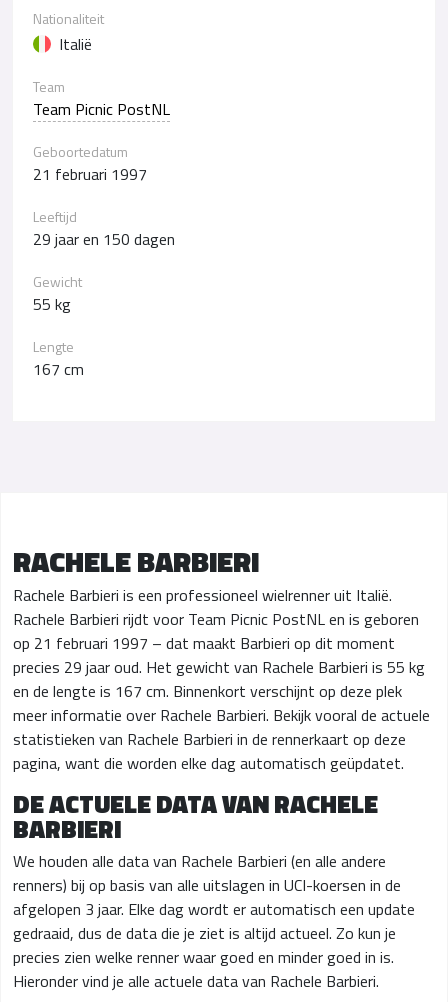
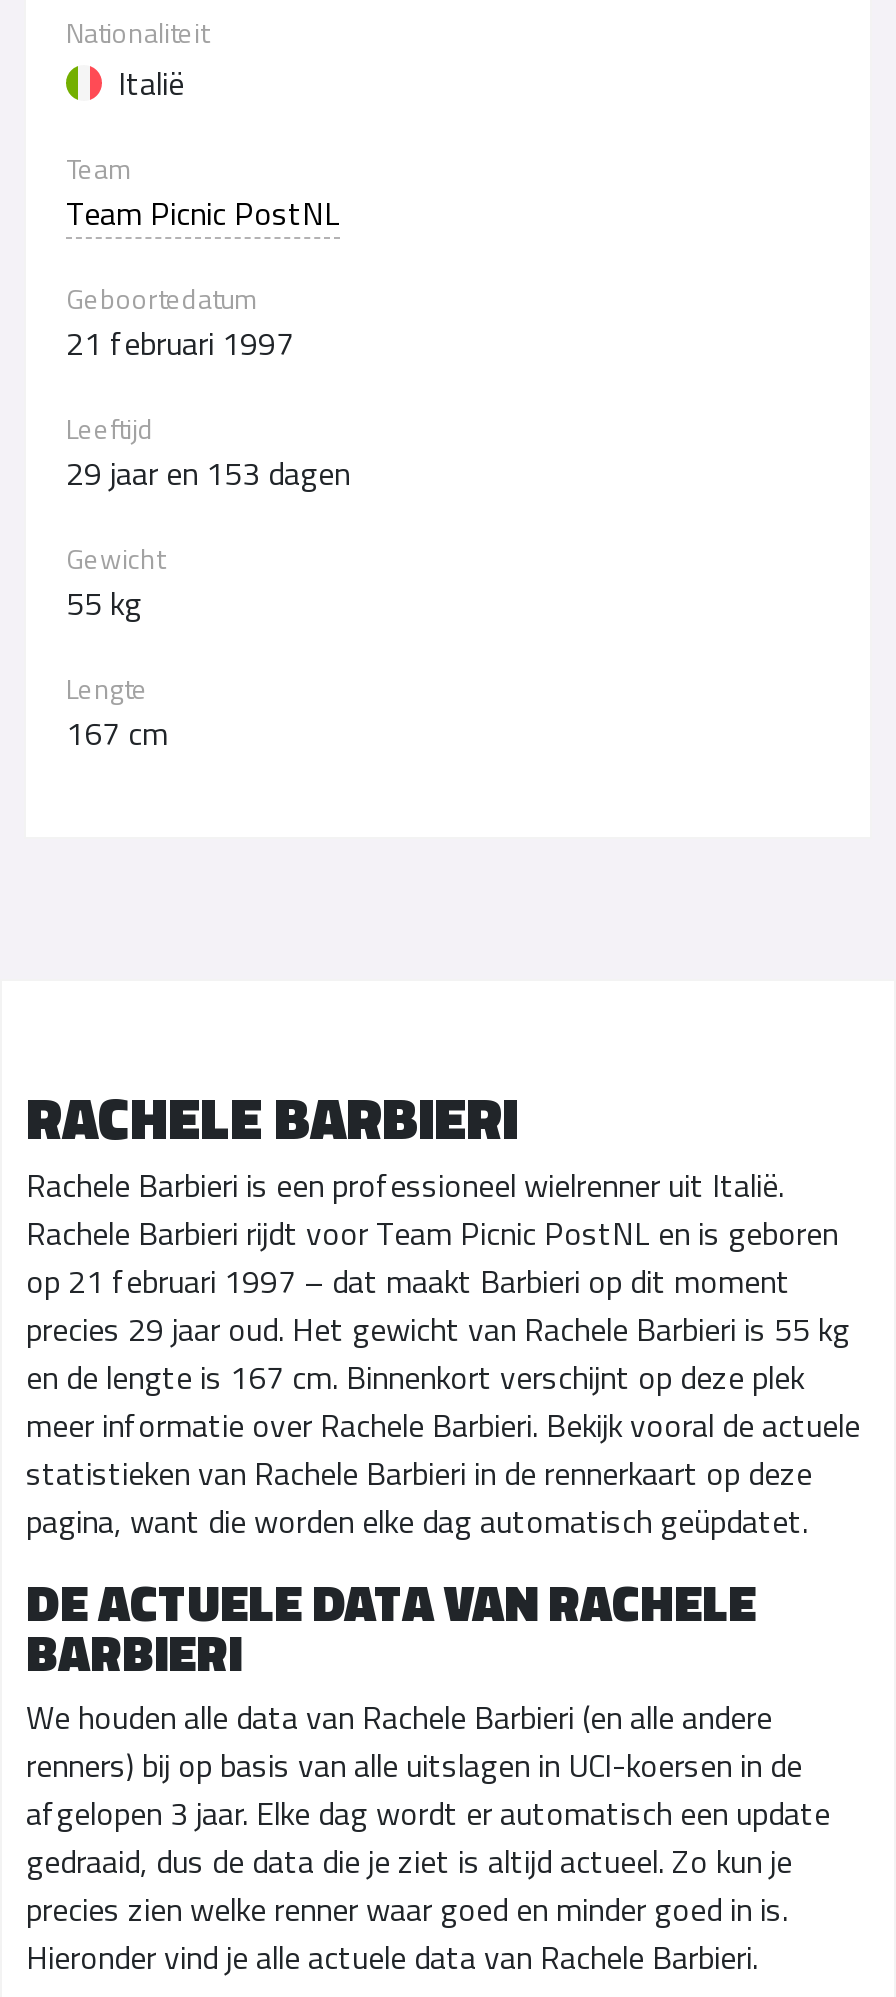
- 29 jaar en 150 dagen
+ 29 jaar en 153 dagen
